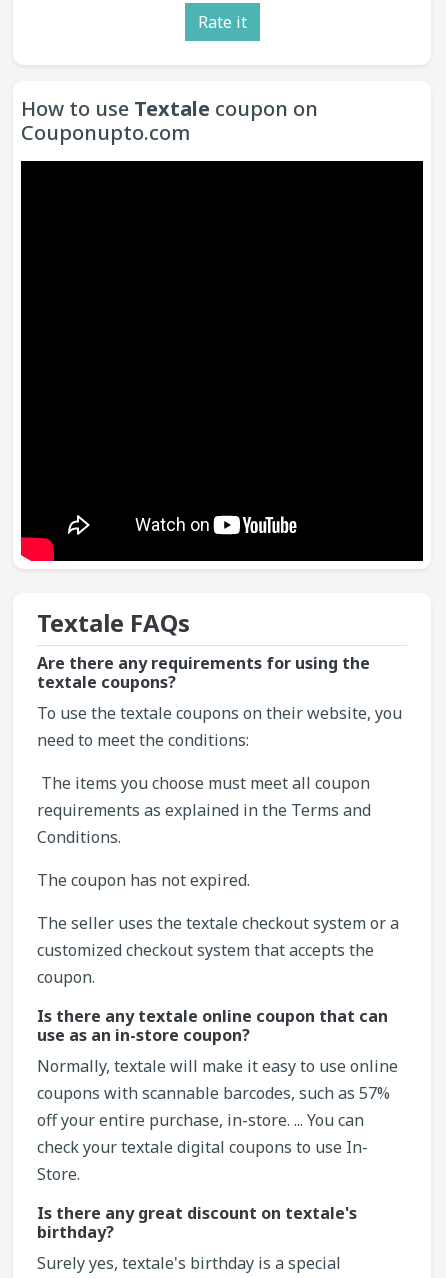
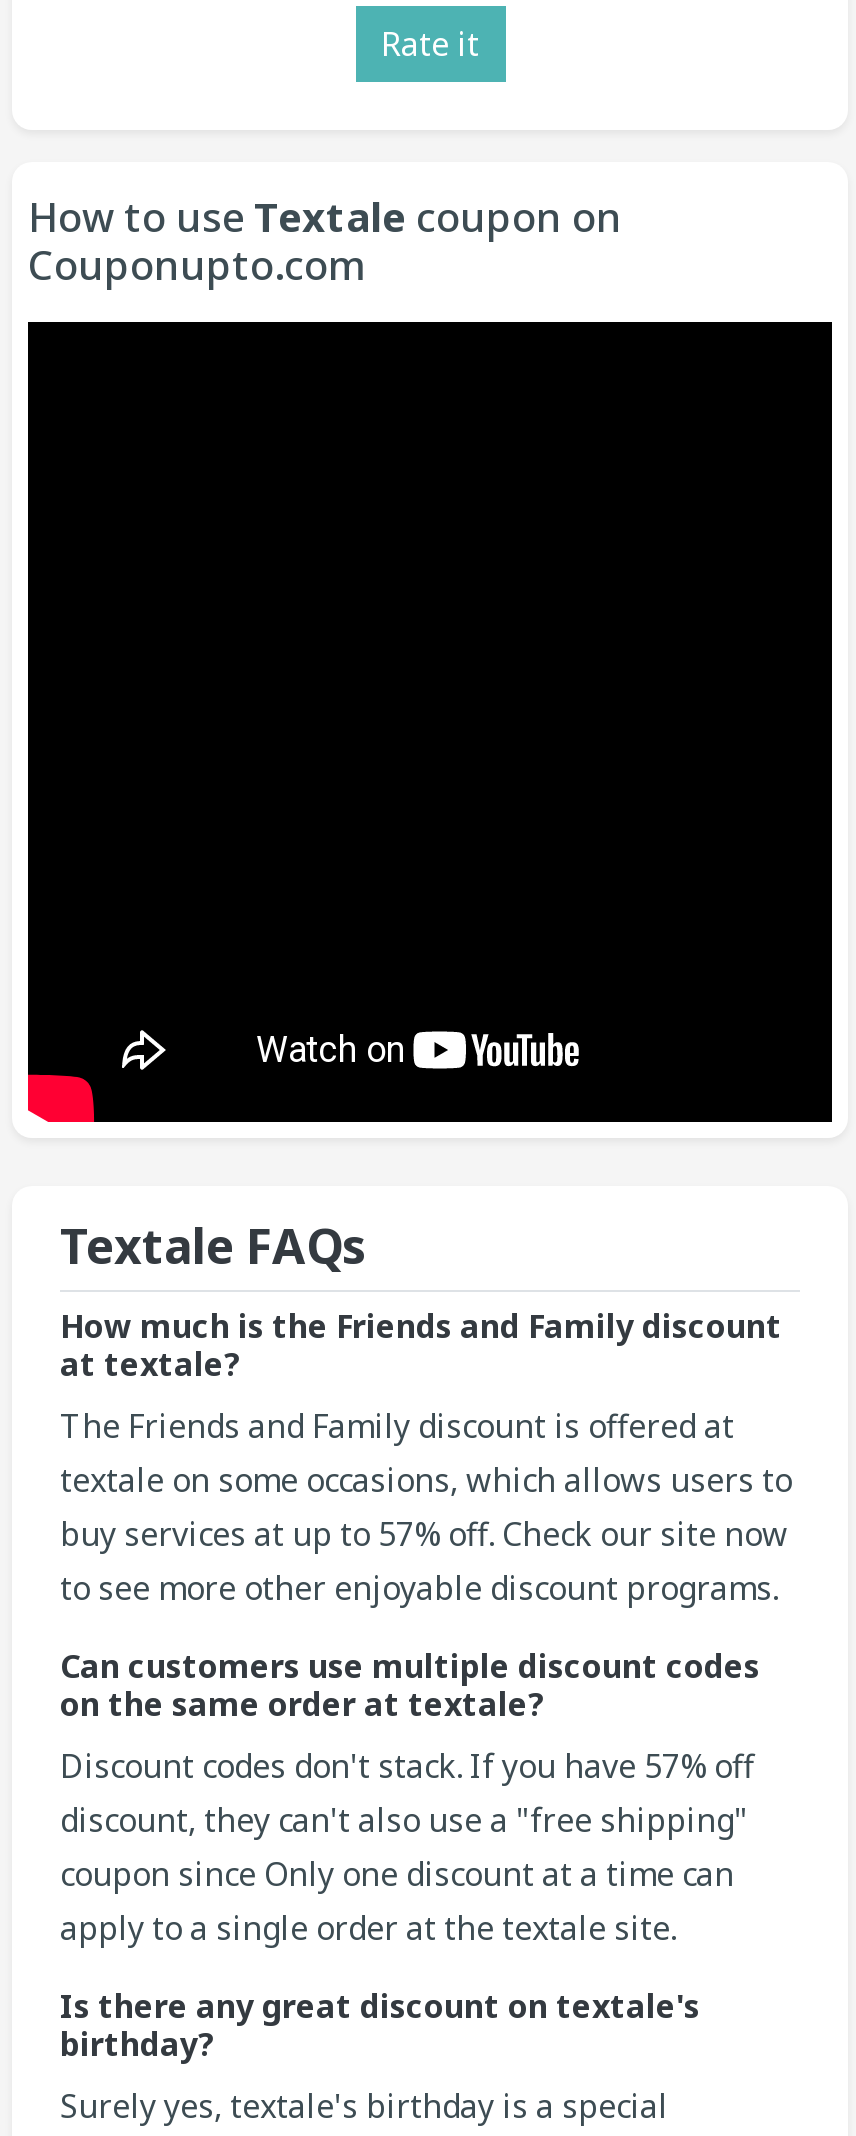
- Are there any requirements for using the
- textale coupons?
- To use the textale coupons on their website, you
- need to meet the conditions:
- The items you choose must meet all coupon
- requirements as explained in the Terms and
- Conditions.
- The coupon has not expired.
- The seller uses the textale checkout system or a
- customized checkout system that accepts the
- coupon.
- Is there any textale online coupon that can
- use as an in-store coupon?
- Normally, textale will make it easy to use online
- coupons with scannable barcodes, such as 57%
- off your entire purchase, in-store. ... You can
- check your textale digital coupons to use In-
- Store.
+ How much is the Friends and Family discount
+ at textale?
+ The Friends and Family discount is offered at
+ textale on some occasions, which allows users to
+ buy services at up to 57% off. Check our site now
+ to see more other enjoyable discount programs.
+ Can customers use multiple discount codes
+ on the same order at textale?
+ Discount codes don't stack. If you have 57% off
+ discount, they can't also use a "free shipping"
+ coupon since Only one discount at a time can
+ apply to a single order at the textale site.
